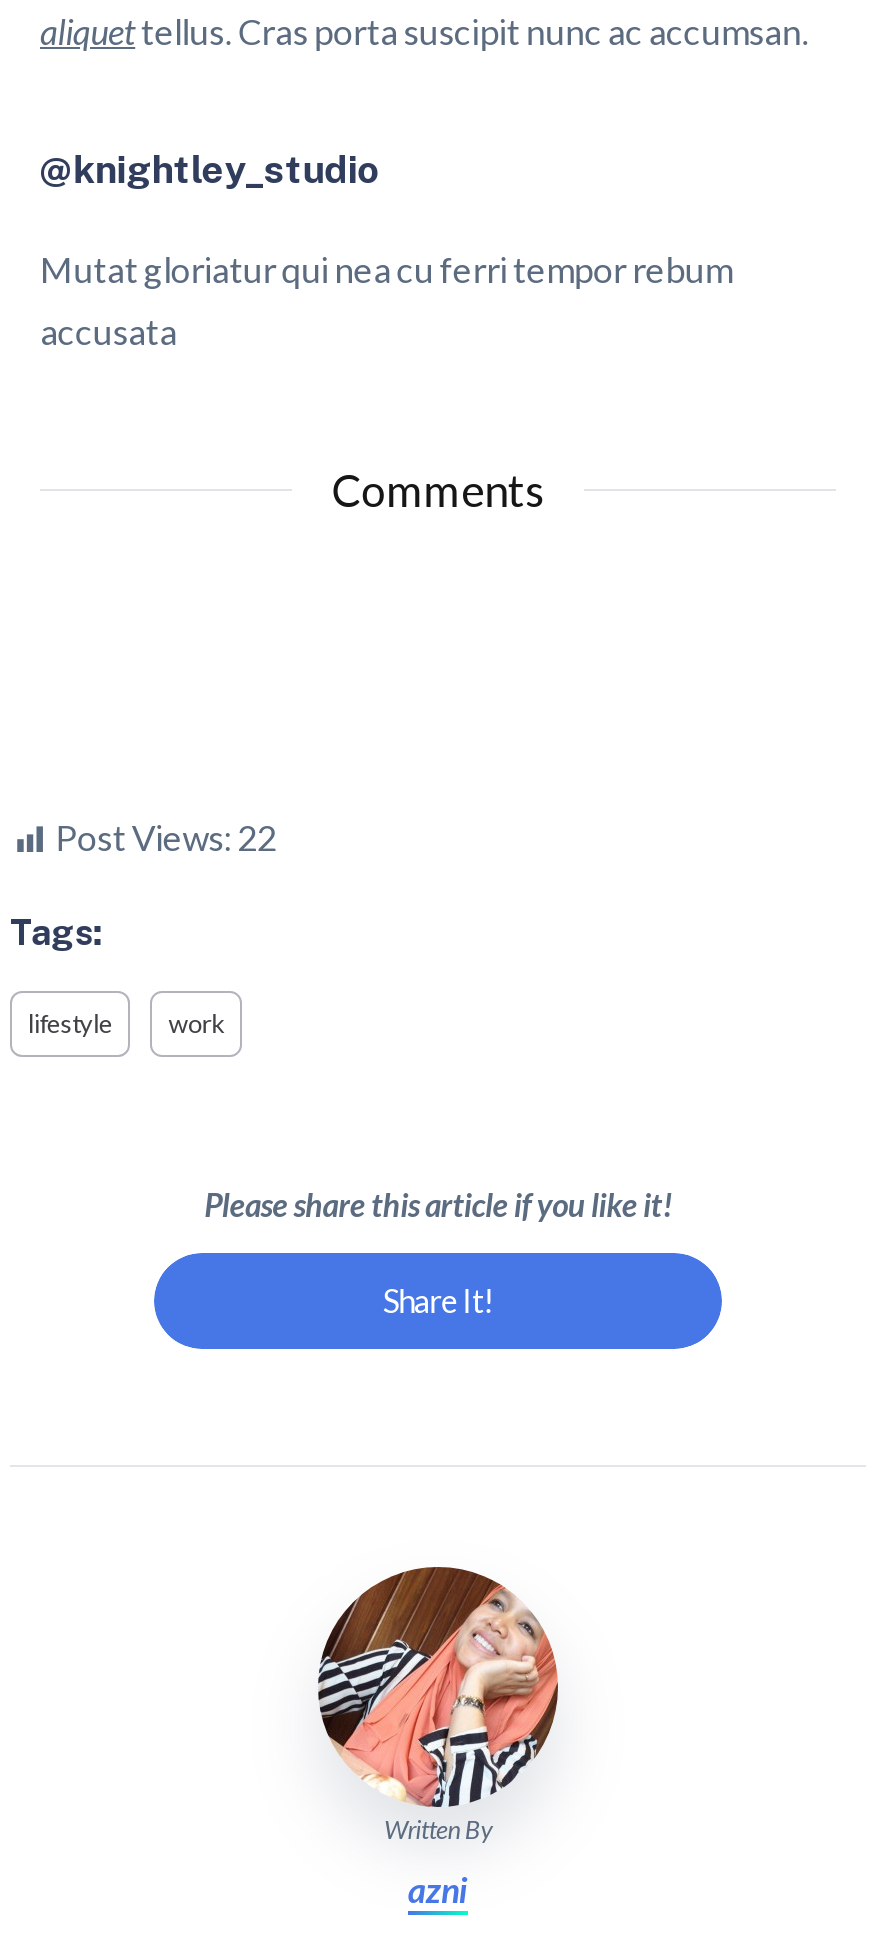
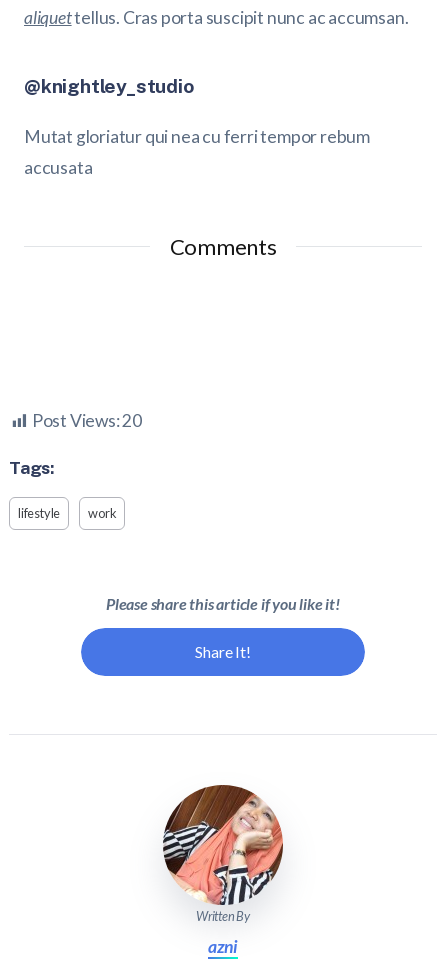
- Post Views: 22
+ Post Views: 20
